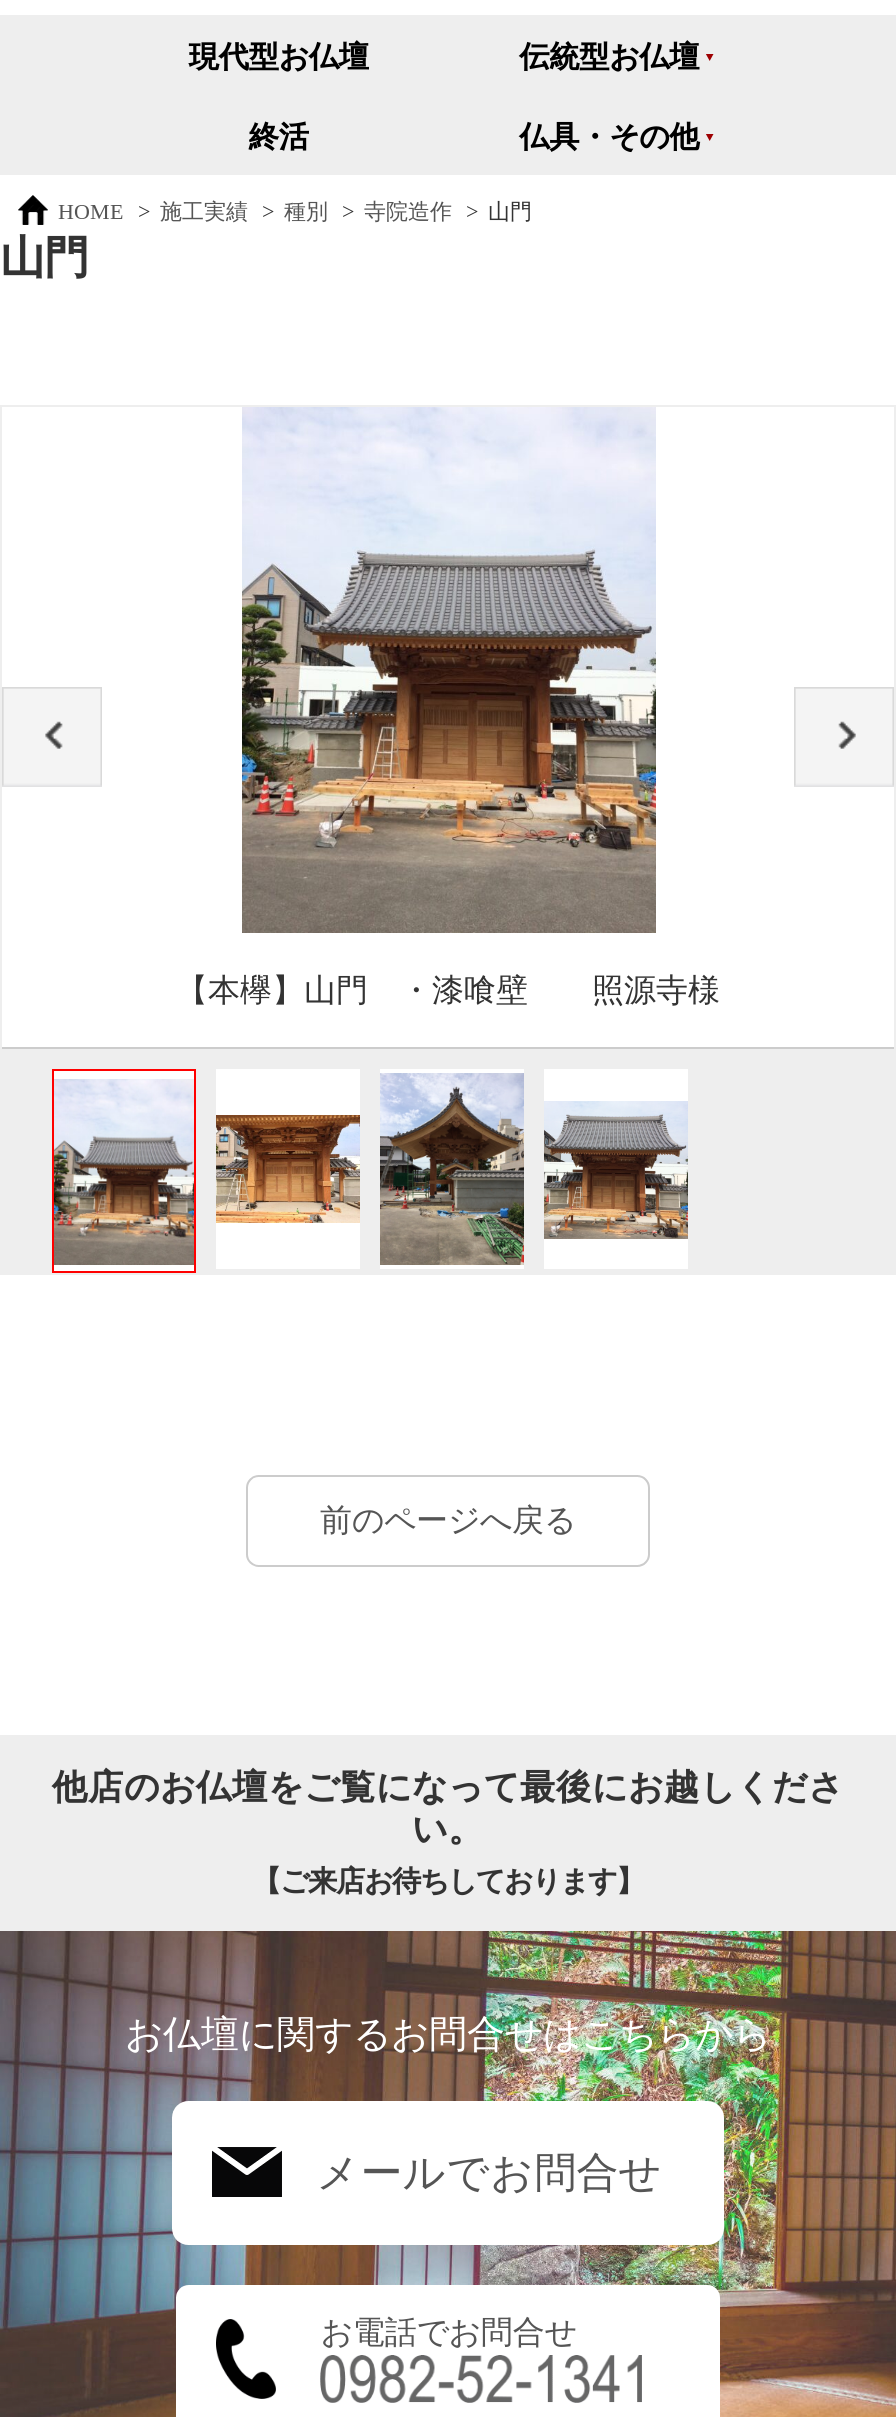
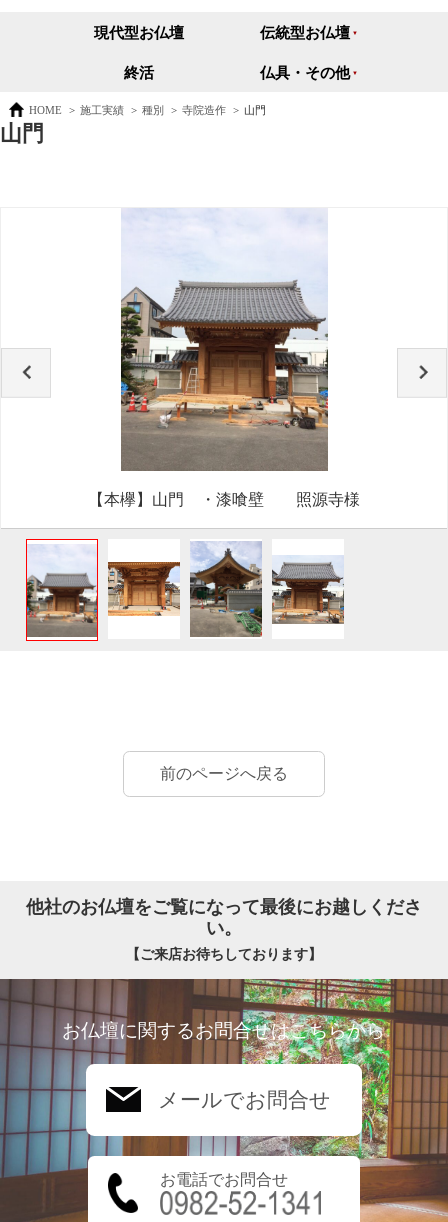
- 他店のお仏壇をご覧になって最後にお越しくださ
+ 他社のお仏壇をご覧になって最後にお越しくださ
